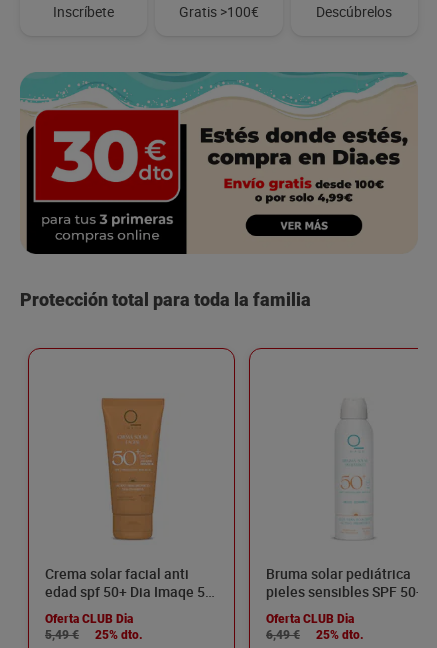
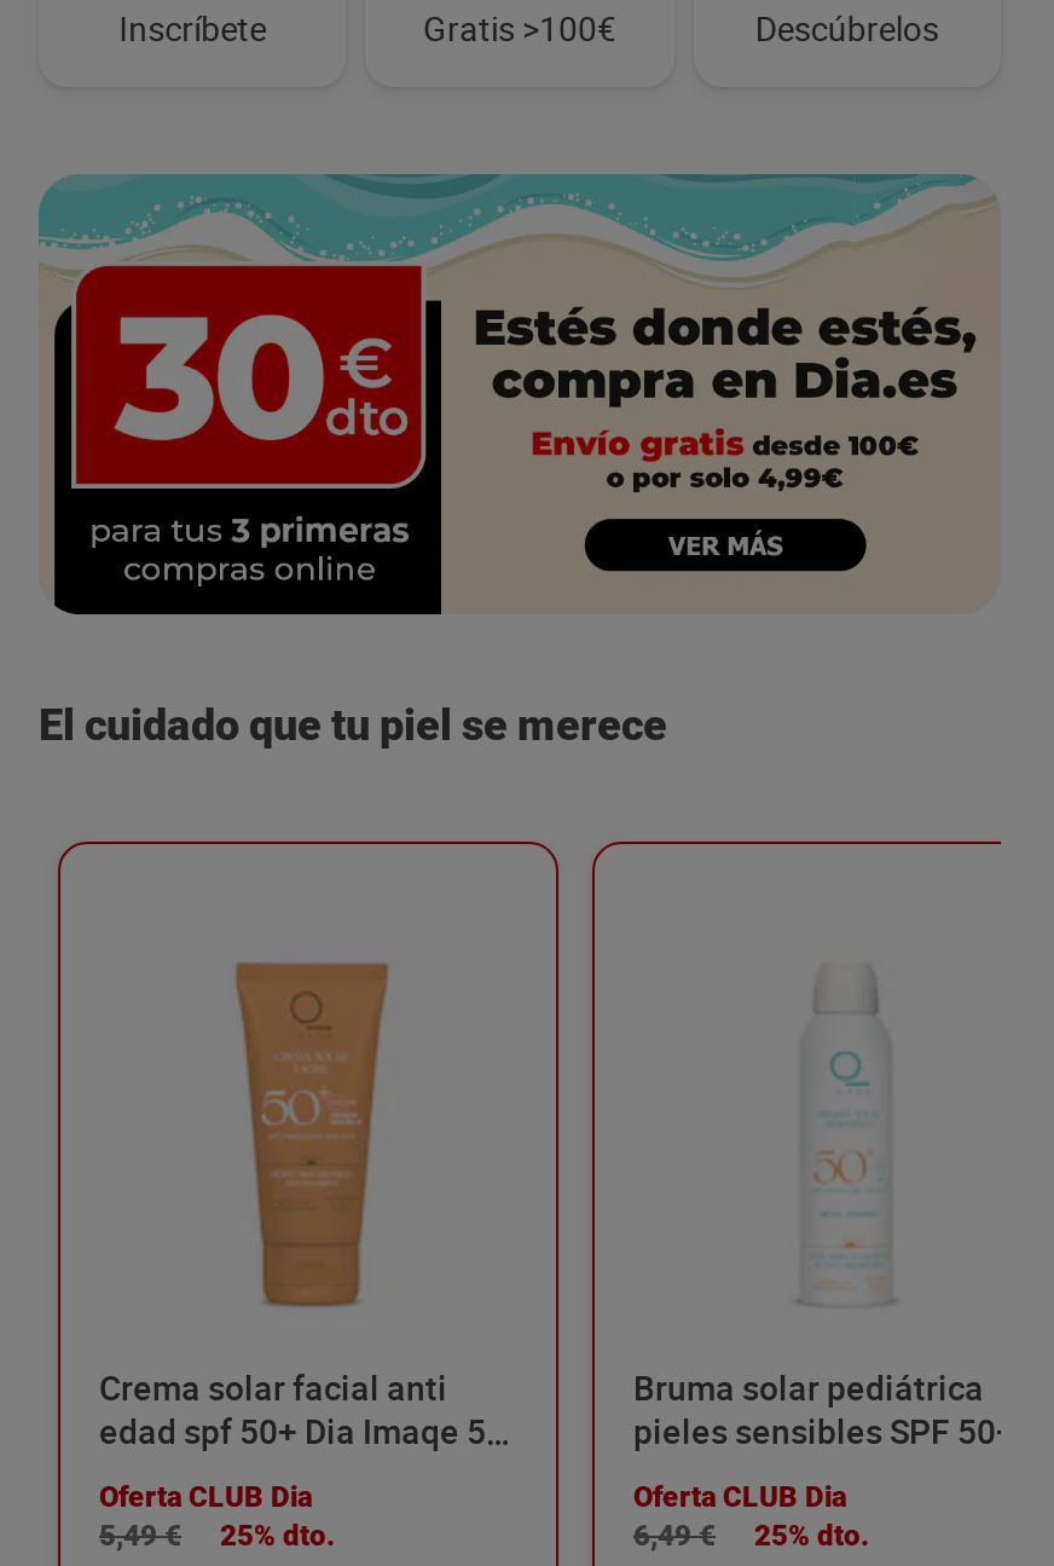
- Protección total para toda la familia
+ El cuidado que tu piel se merece
